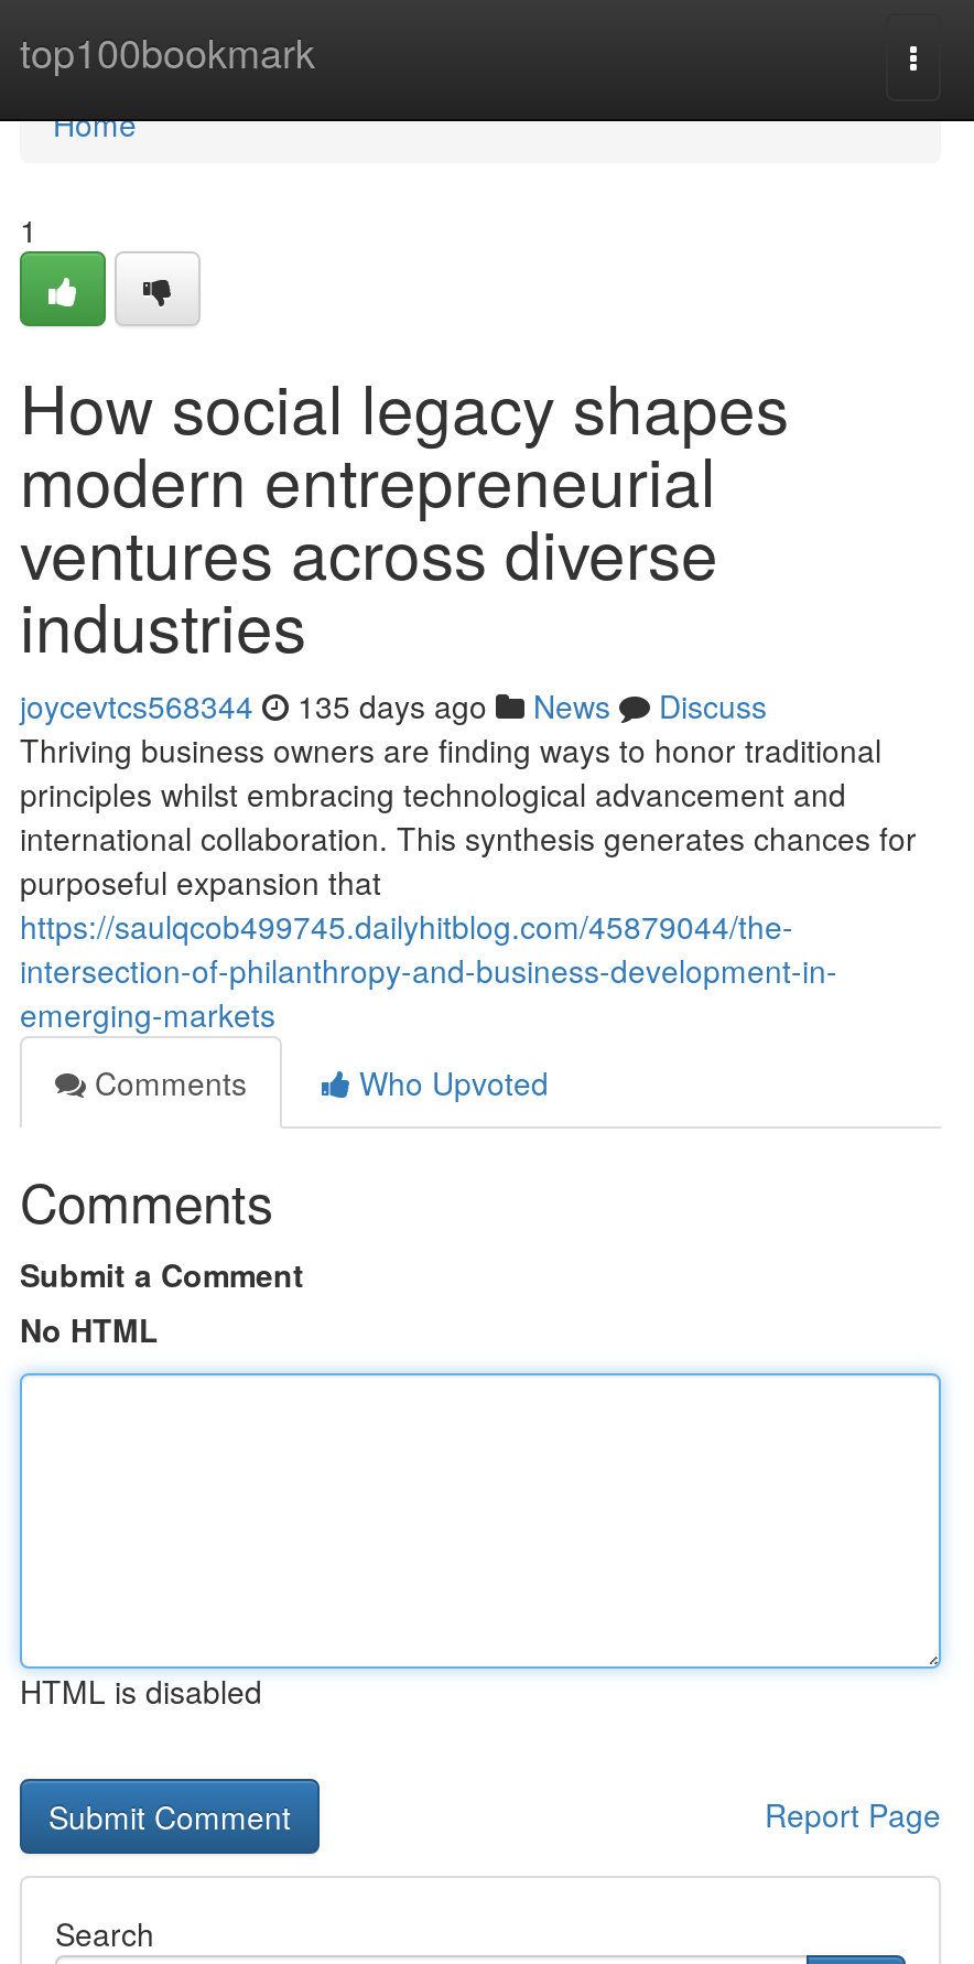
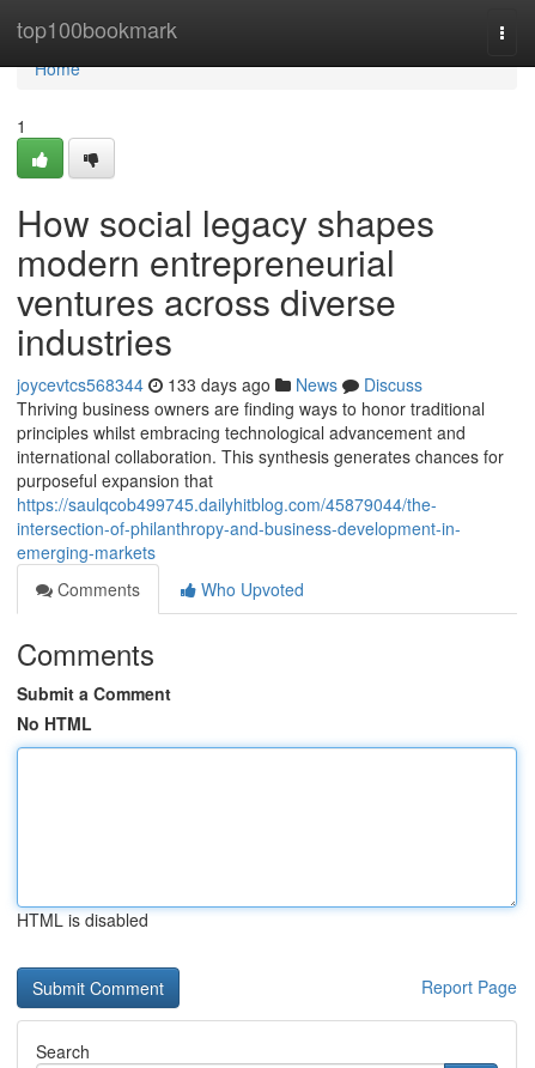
- joycevtcs568344 135 days ago News Discuss
+ joycevtcs568344 133 days ago News Discuss
